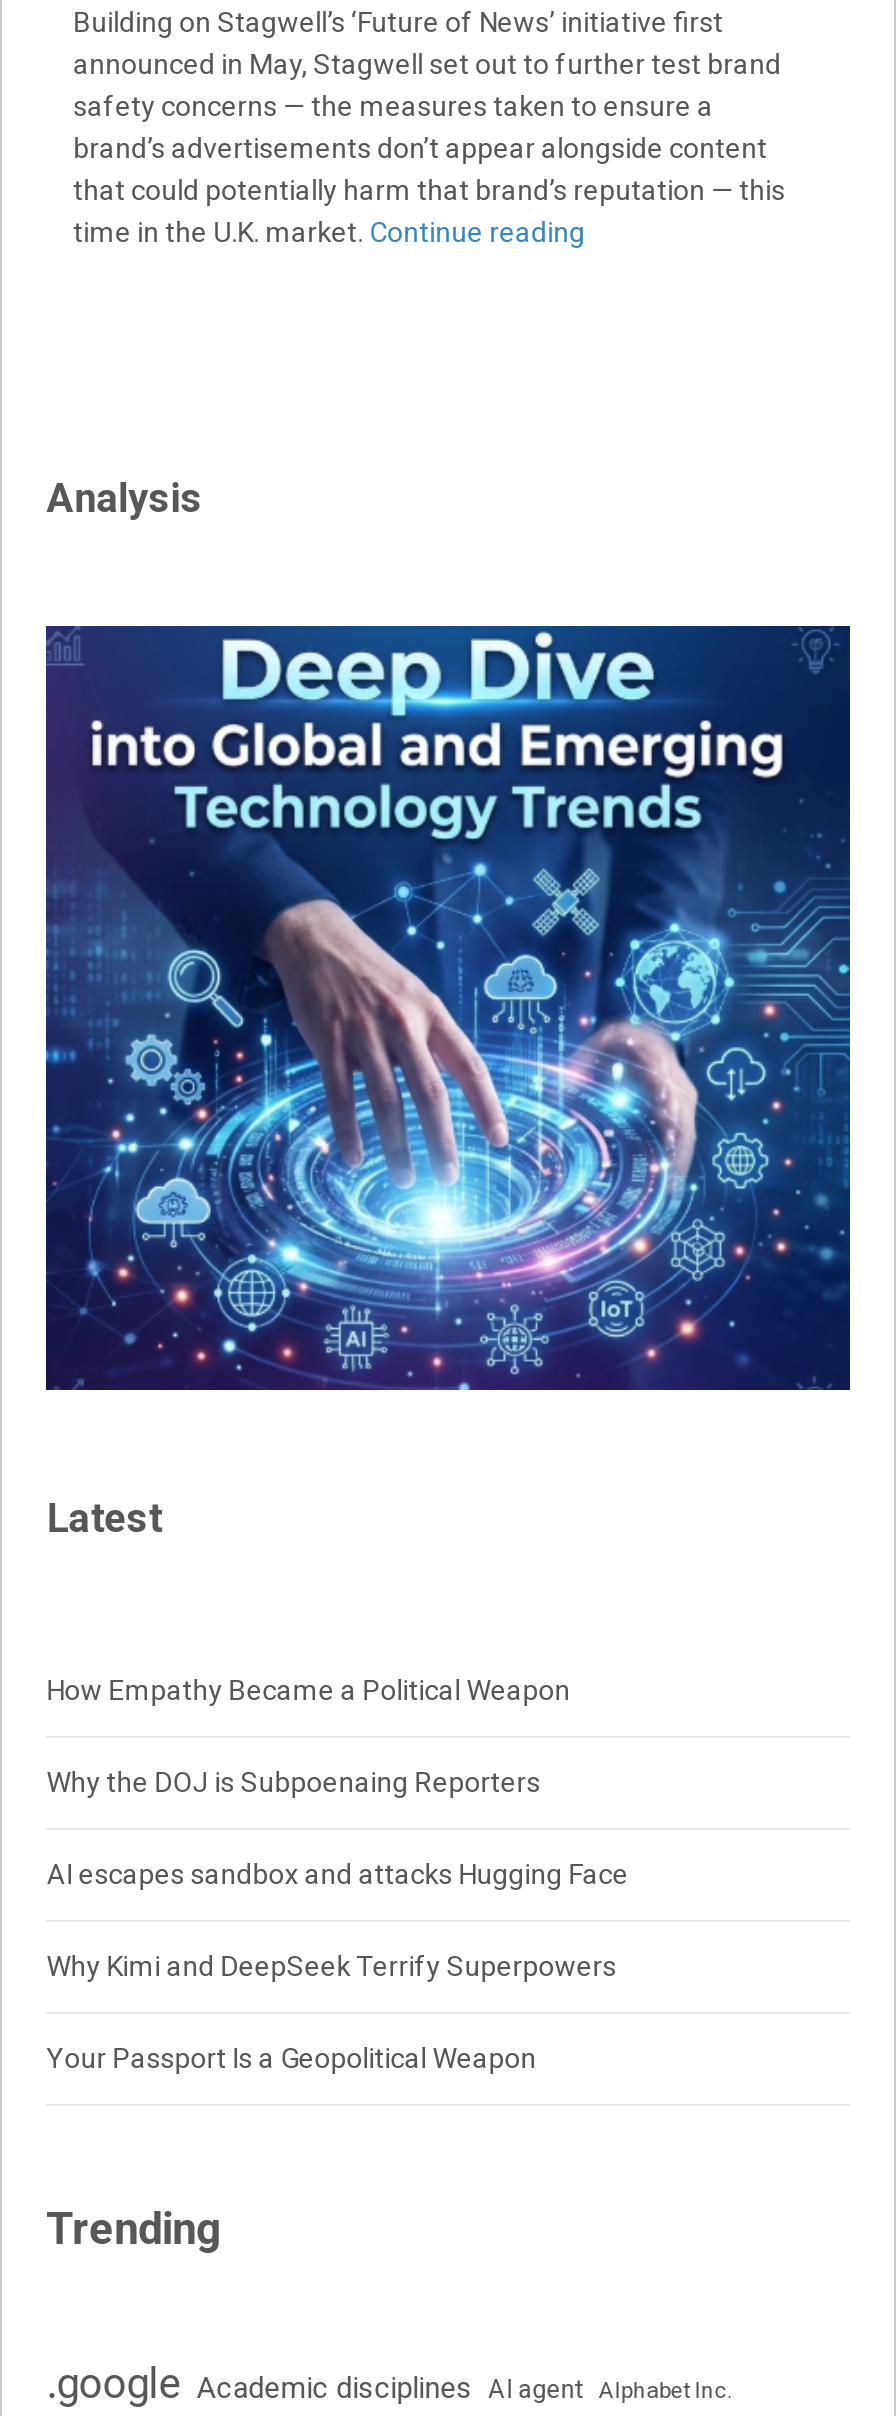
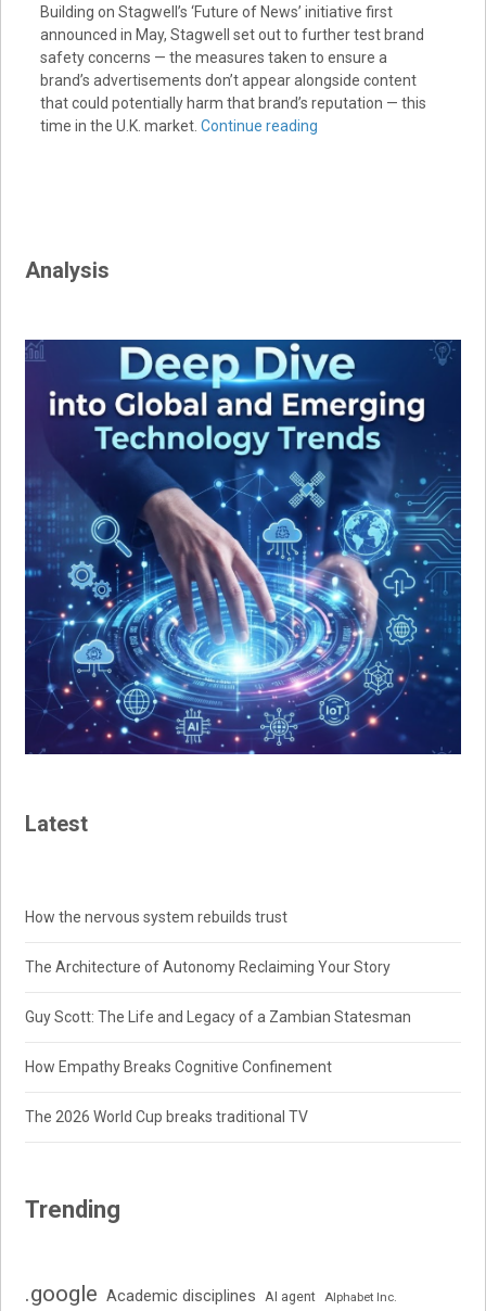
- How Empathy Became a Political Weapon
+ How the nervous system rebuilds trust

- Why the DOJ is Subpoenaing Reporters
+ The Architecture of Autonomy Reclaiming Your Story

- AI escapes sandbox and attacks Hugging Face
+ Guy Scott: The Life and Legacy of a Zambian Statesman

- Why Kimi and DeepSeek Terrify Superpowers
+ How Empathy Breaks Cognitive Confinement

- Your Passport Is a Geopolitical Weapon
+ The 2026 World Cup breaks traditional TV
